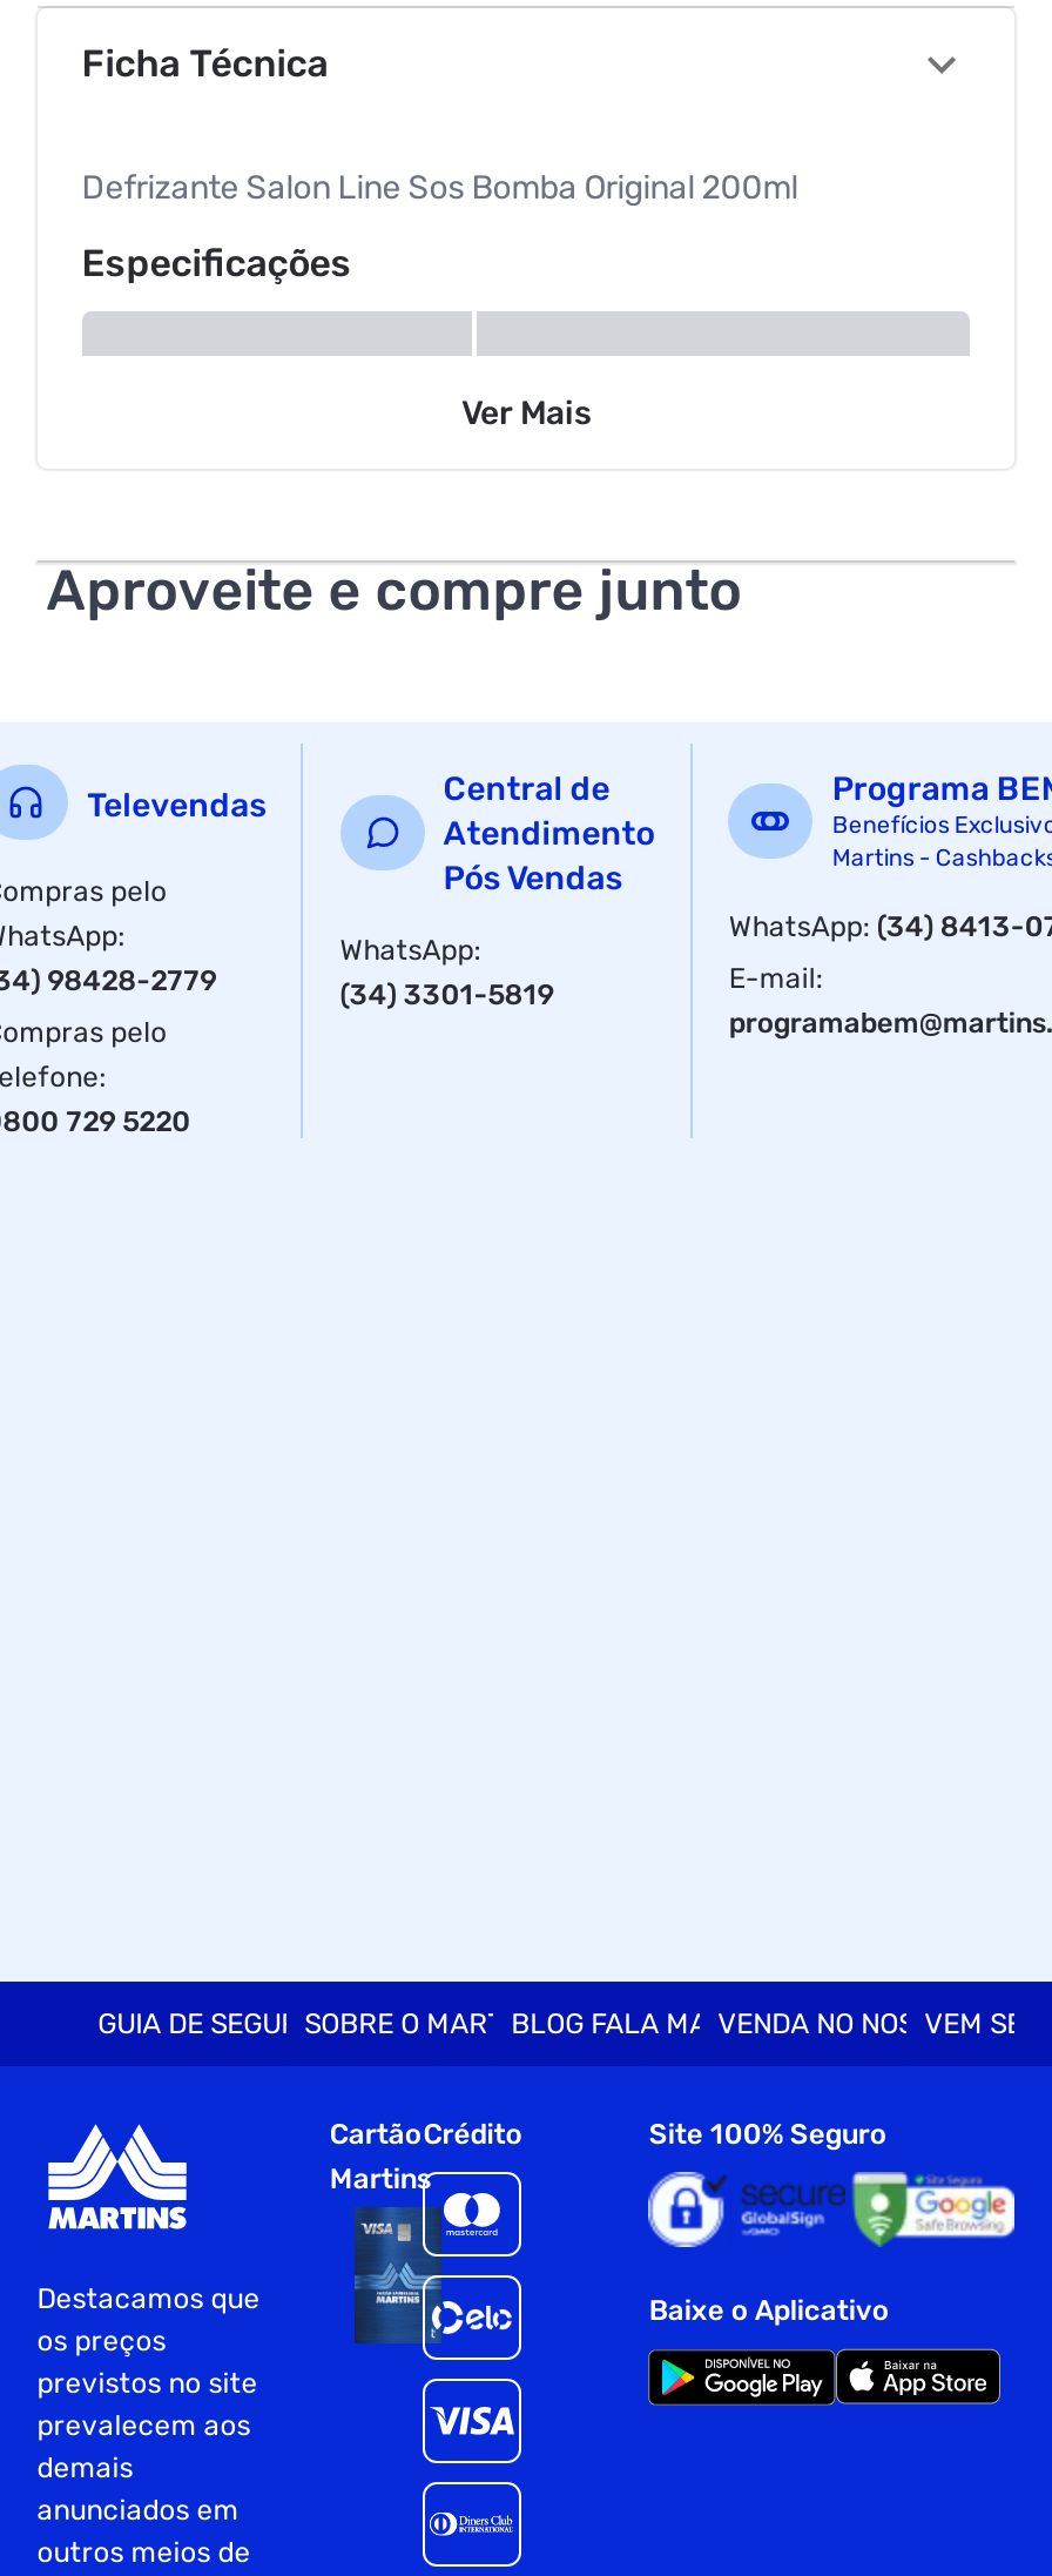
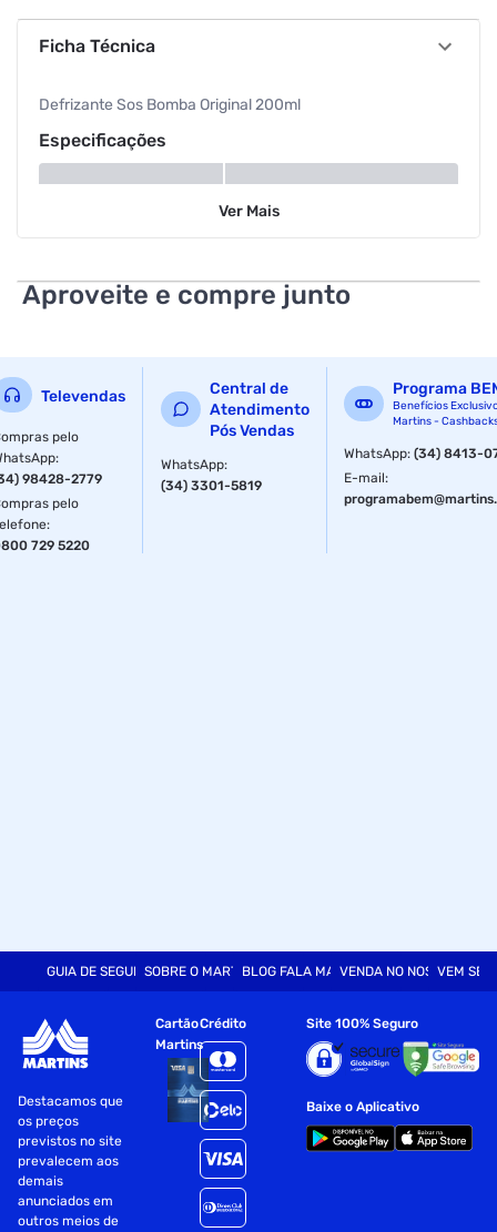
- Defrizante Salon Line Sos Bomba Original 200ml
+ Defrizante Sos Bomba Original 200ml
